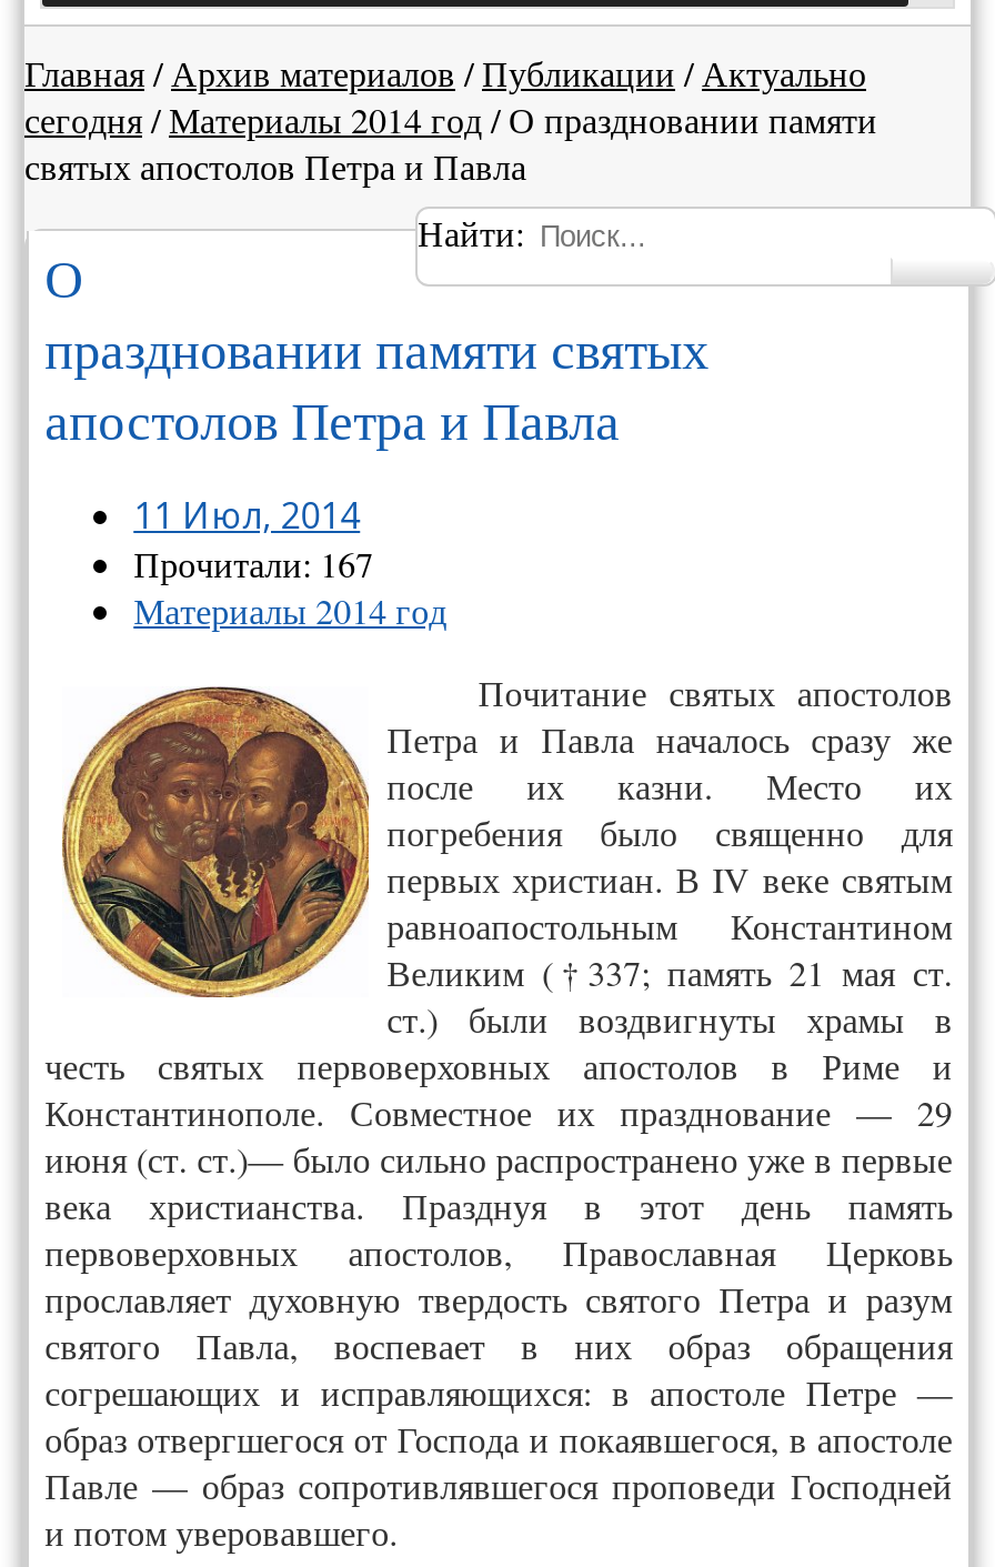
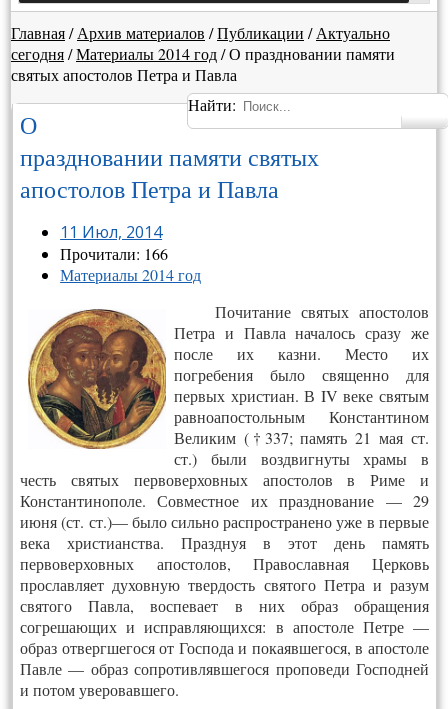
- Прочитали: 167
+ Прочитали: 166
